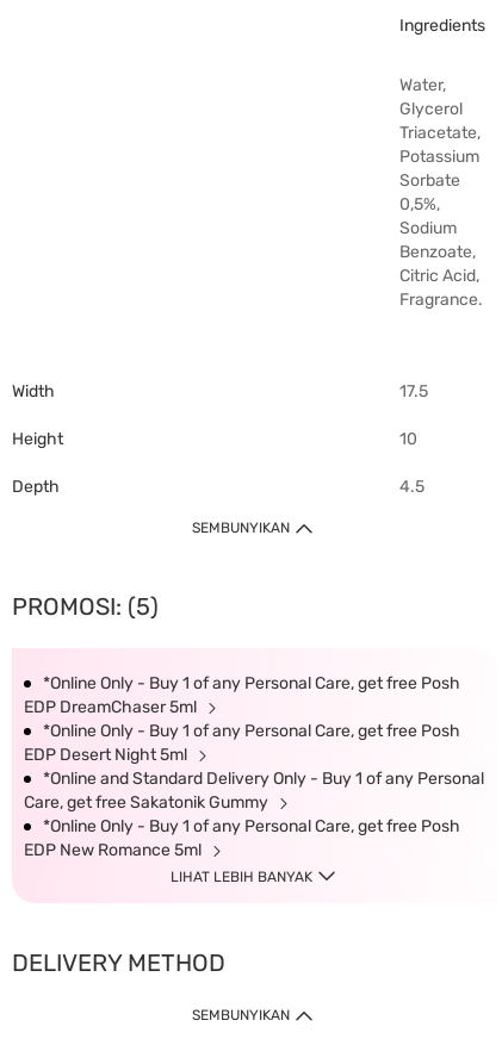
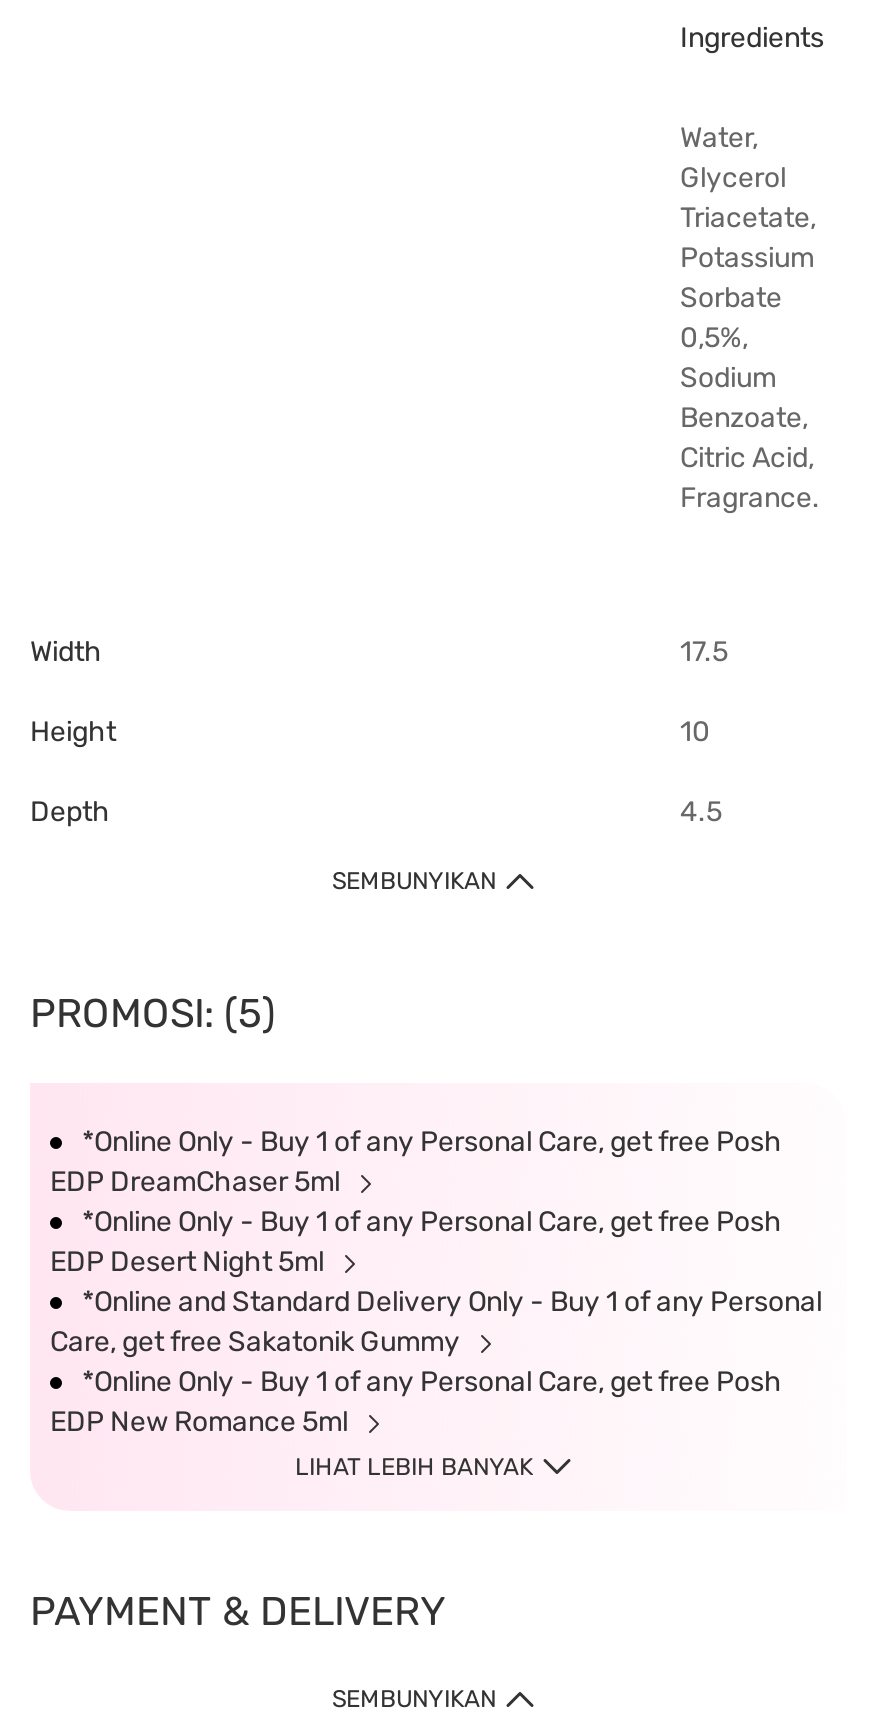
- DELIVERY METHOD
+ PAYMENT & DELIVERY
